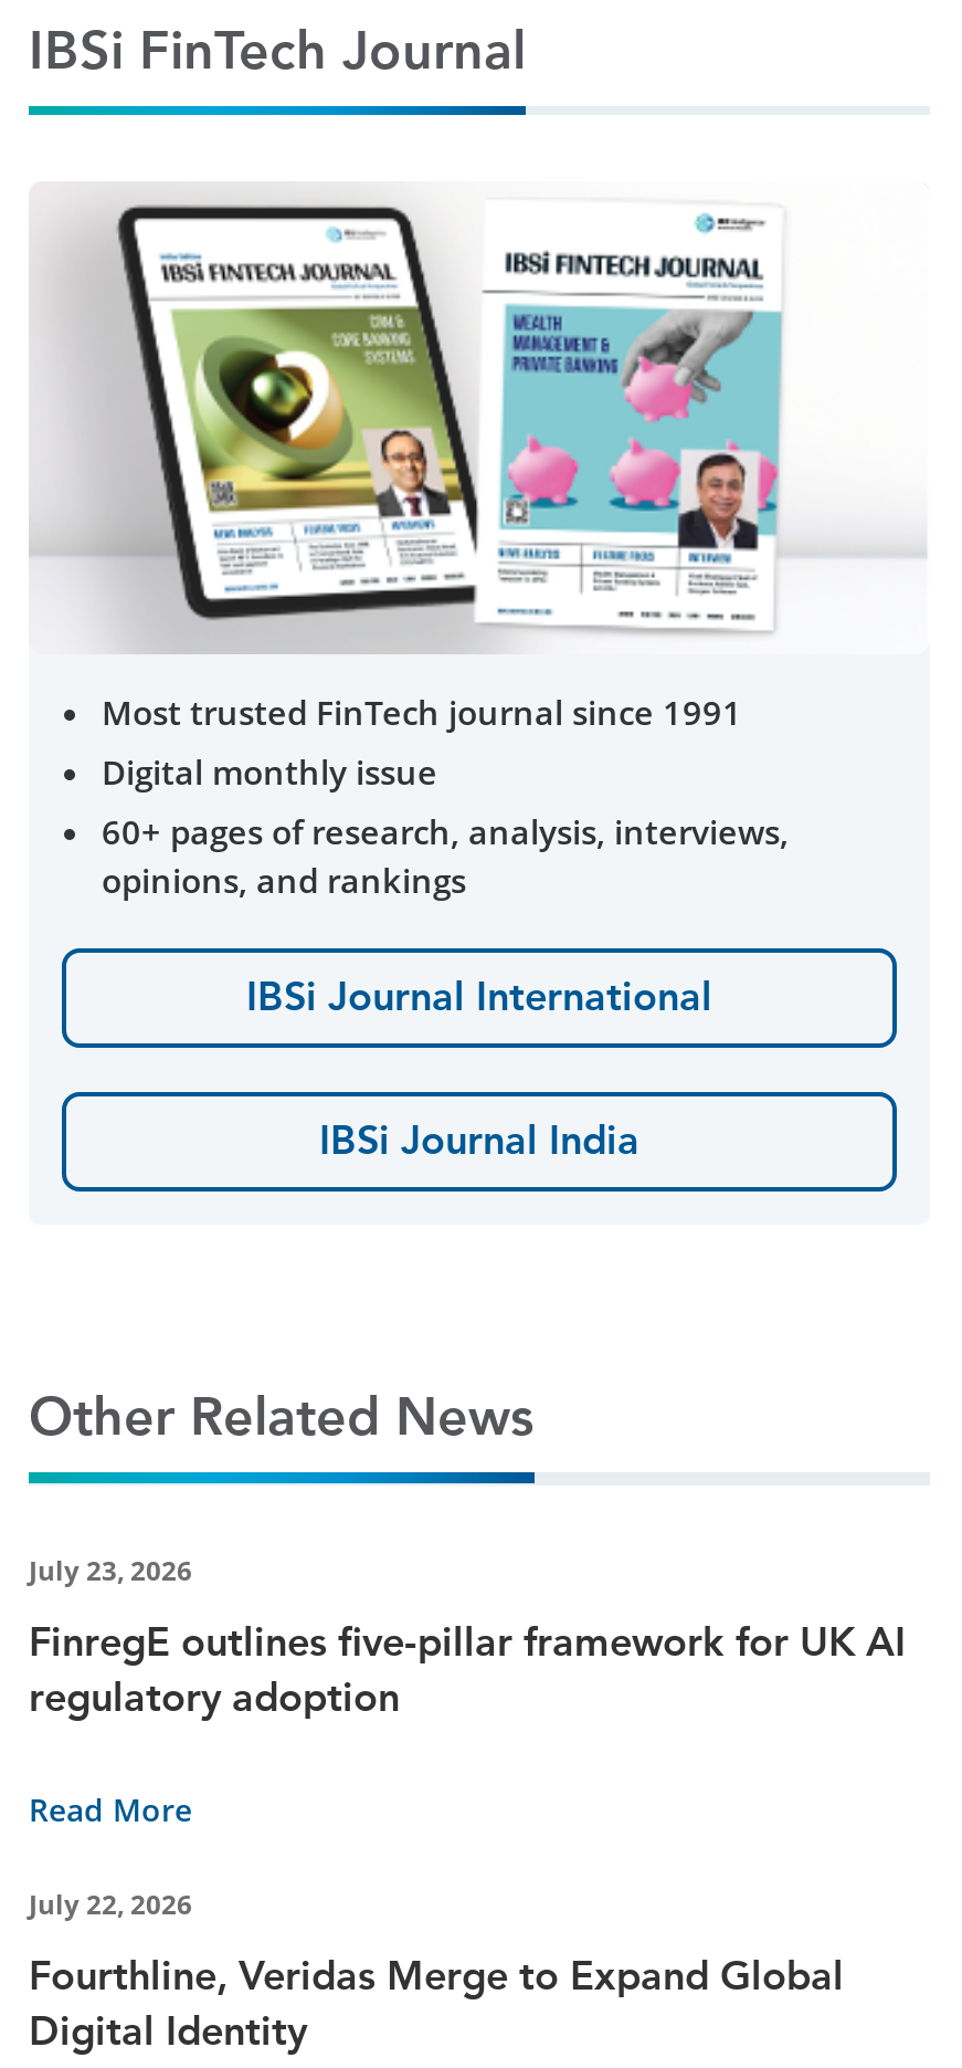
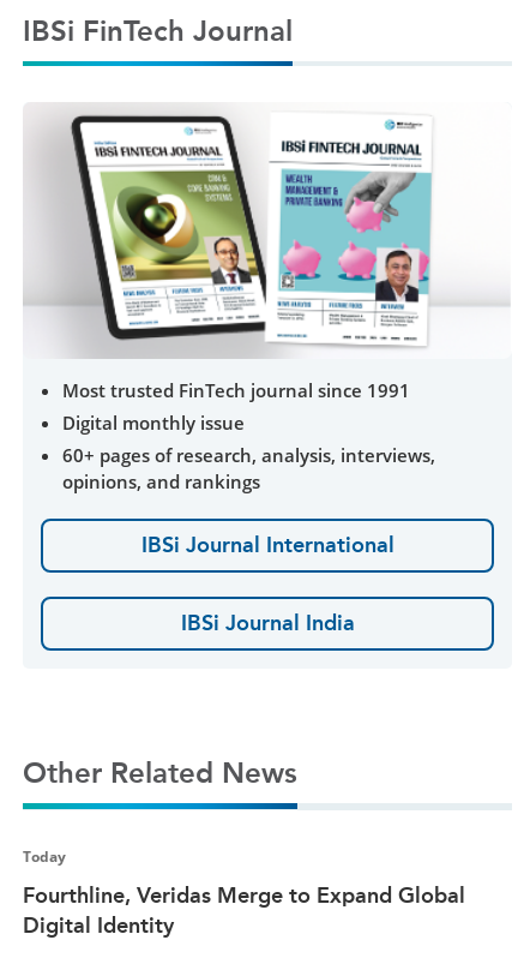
- July 23, 2026
- FinregE outlines five-pillar framework for UK AI
- regulatory adoption
- Read More
- July 22, 2026
+ Today
